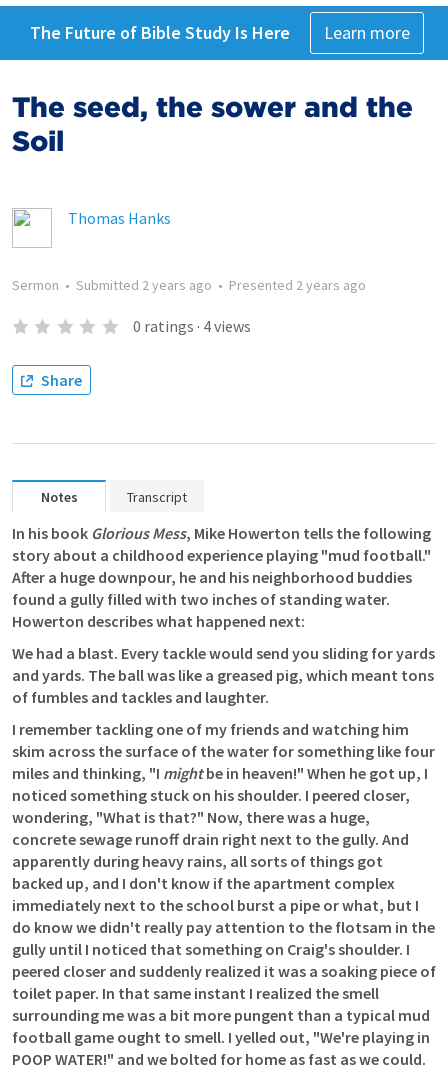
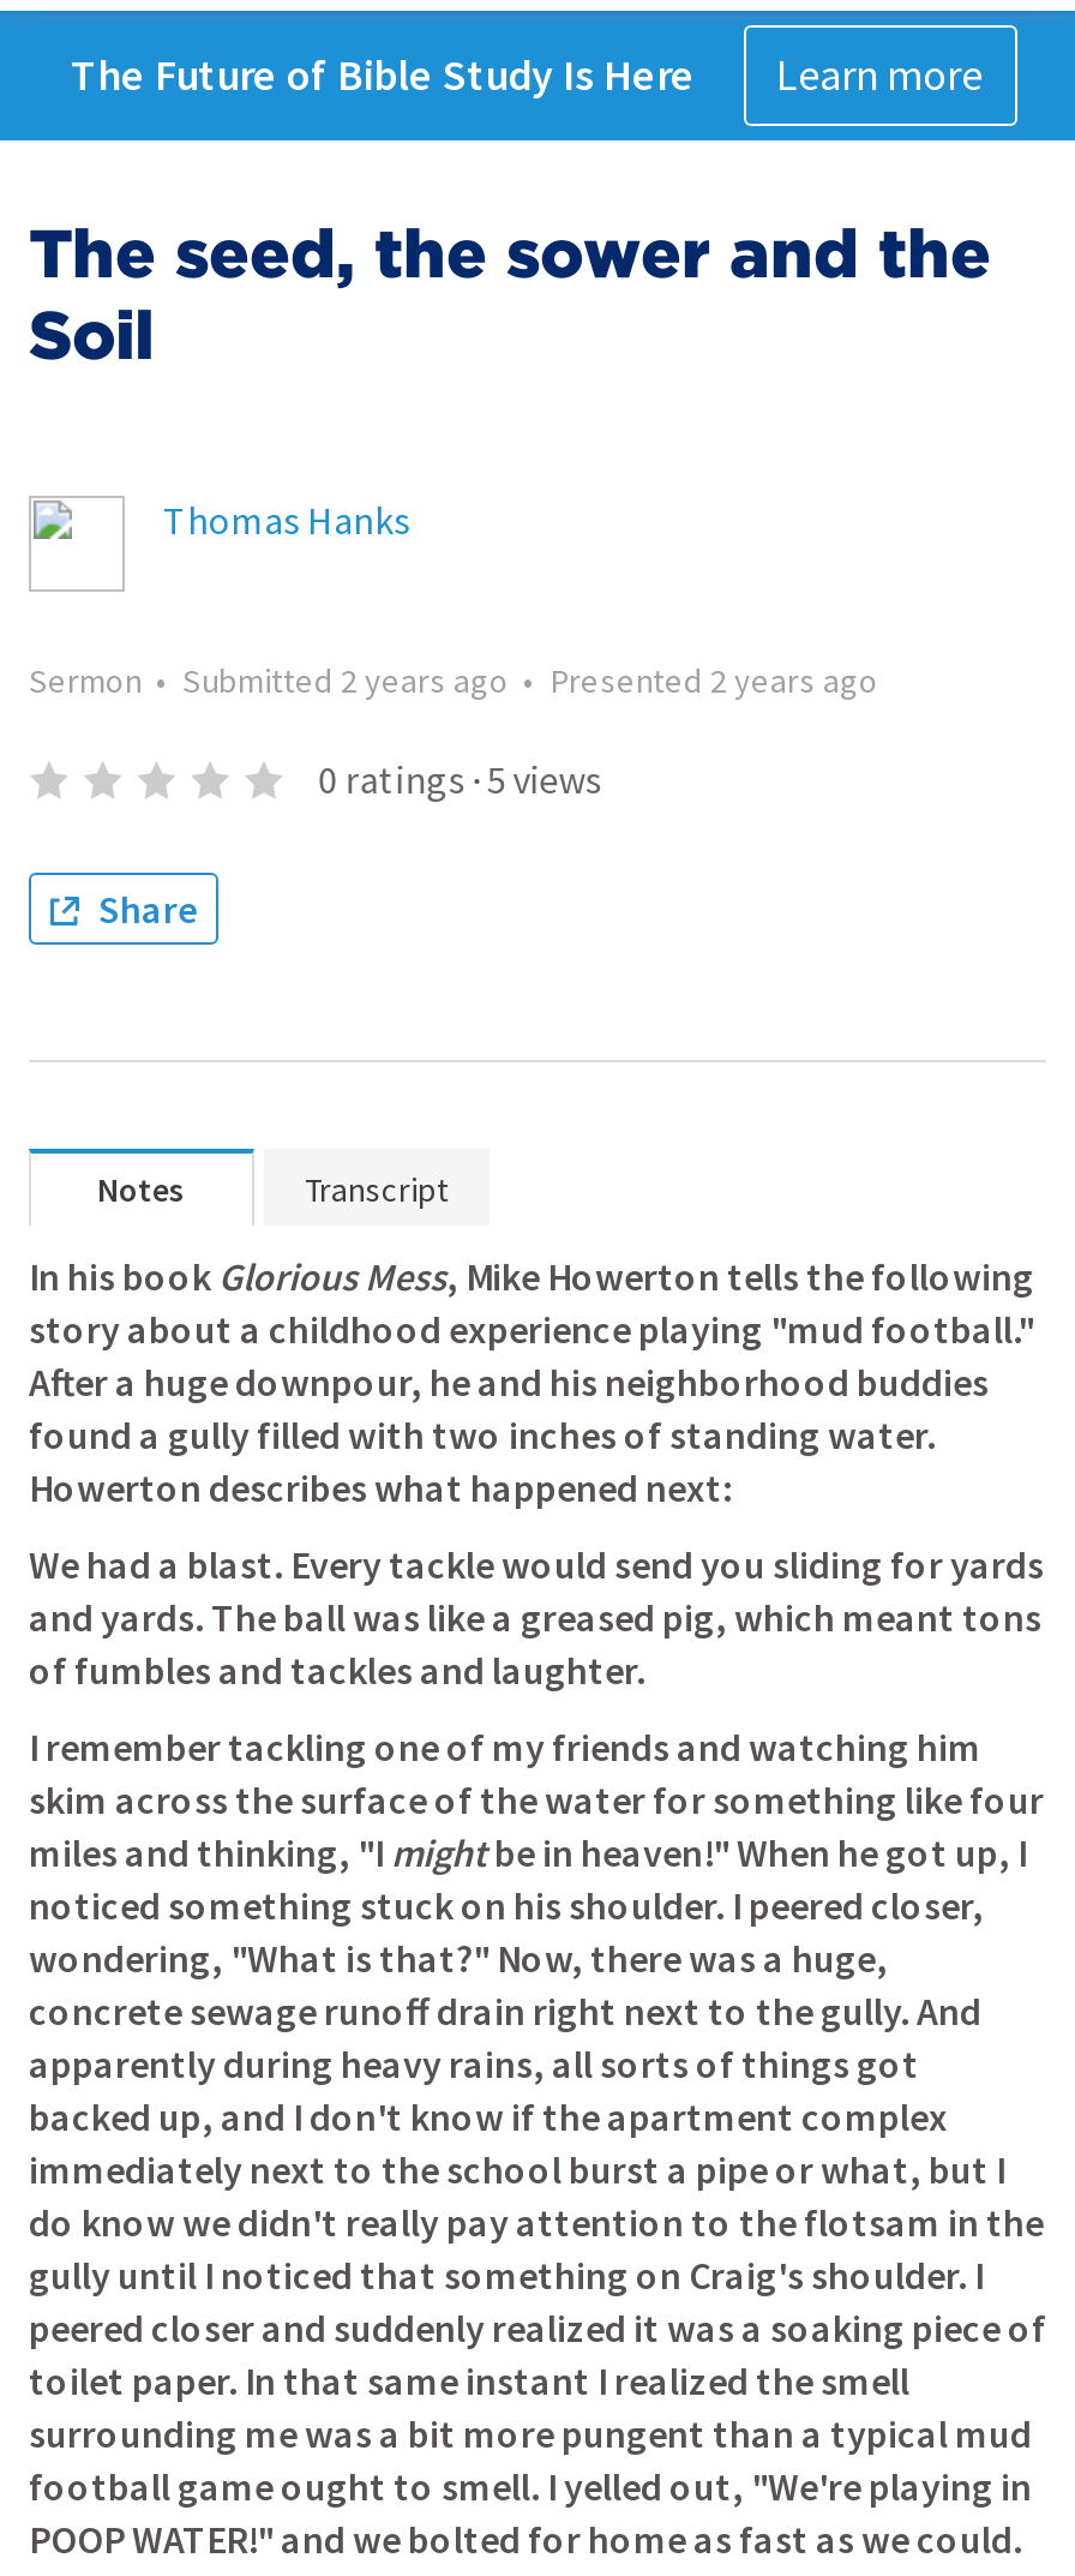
- 0 ratings · 4 views
+ 0 ratings · 5 views
